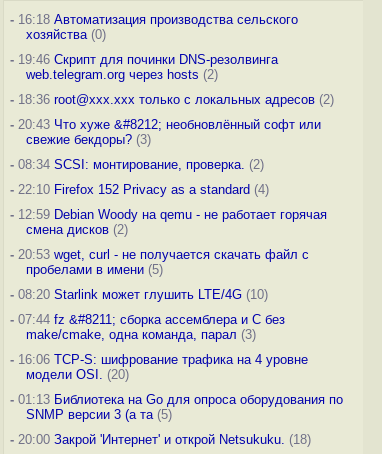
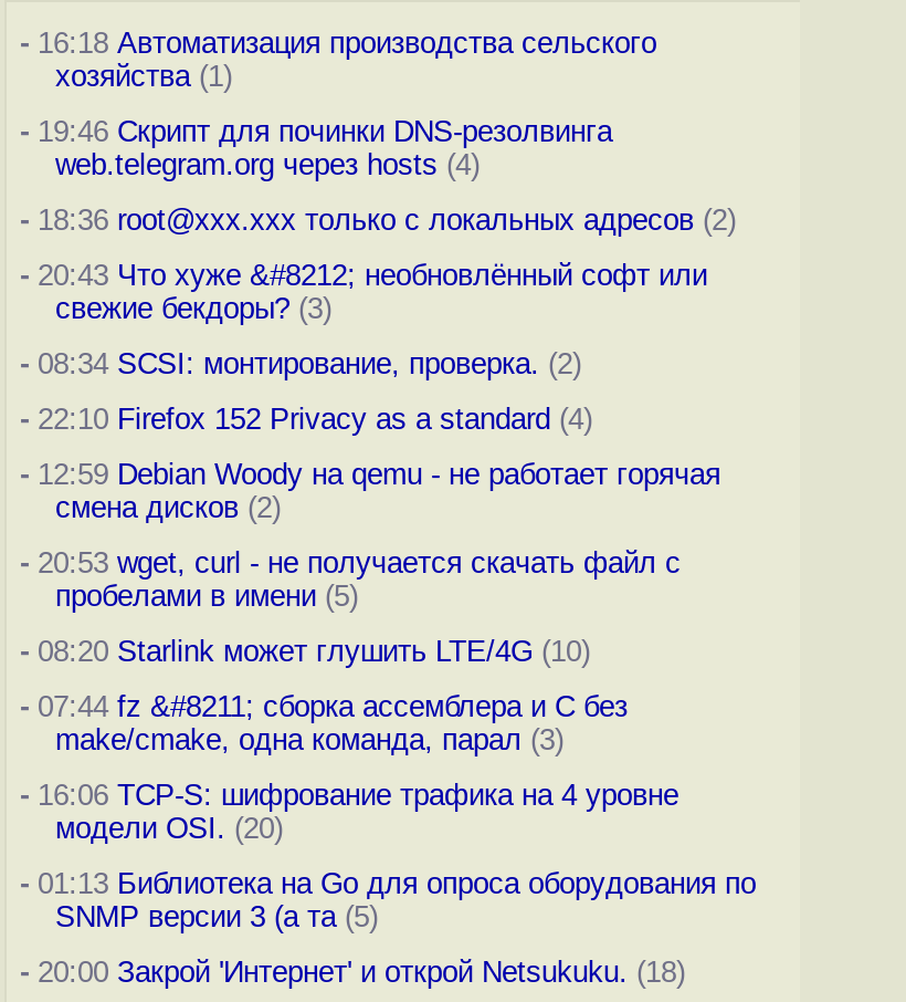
- хозяйства (0)
+ хозяйства (1)

- web.telegram.org через hosts (2)
+ web.telegram.org через hosts (4)
